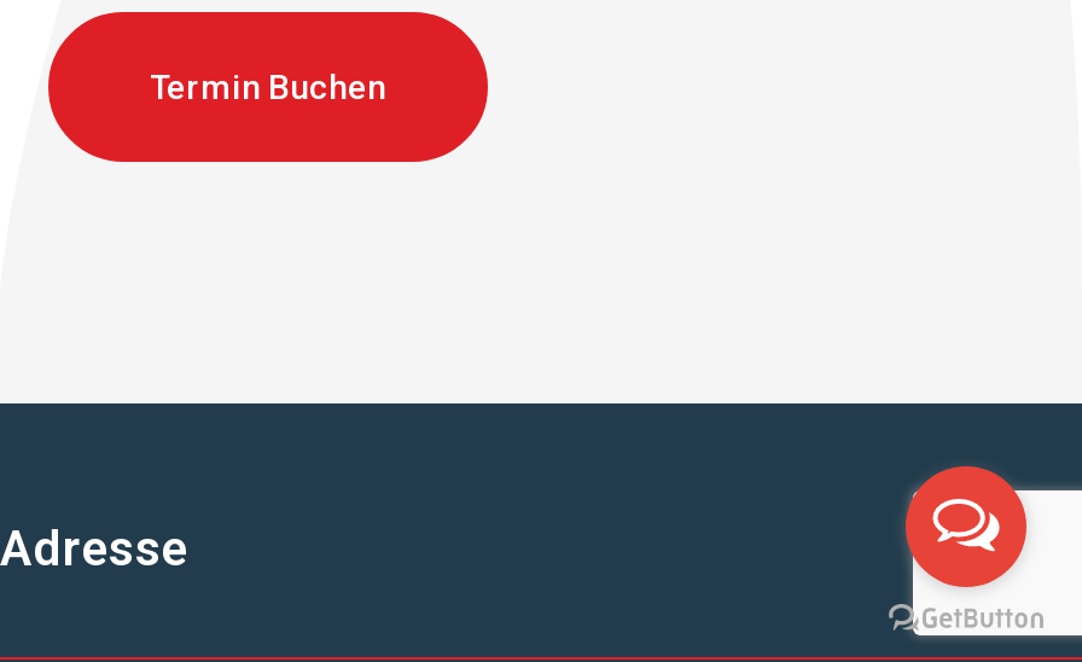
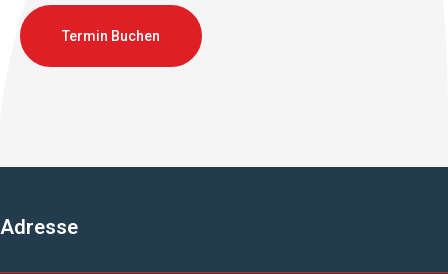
- [image]
